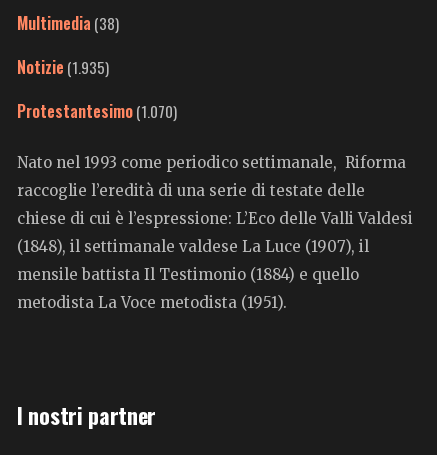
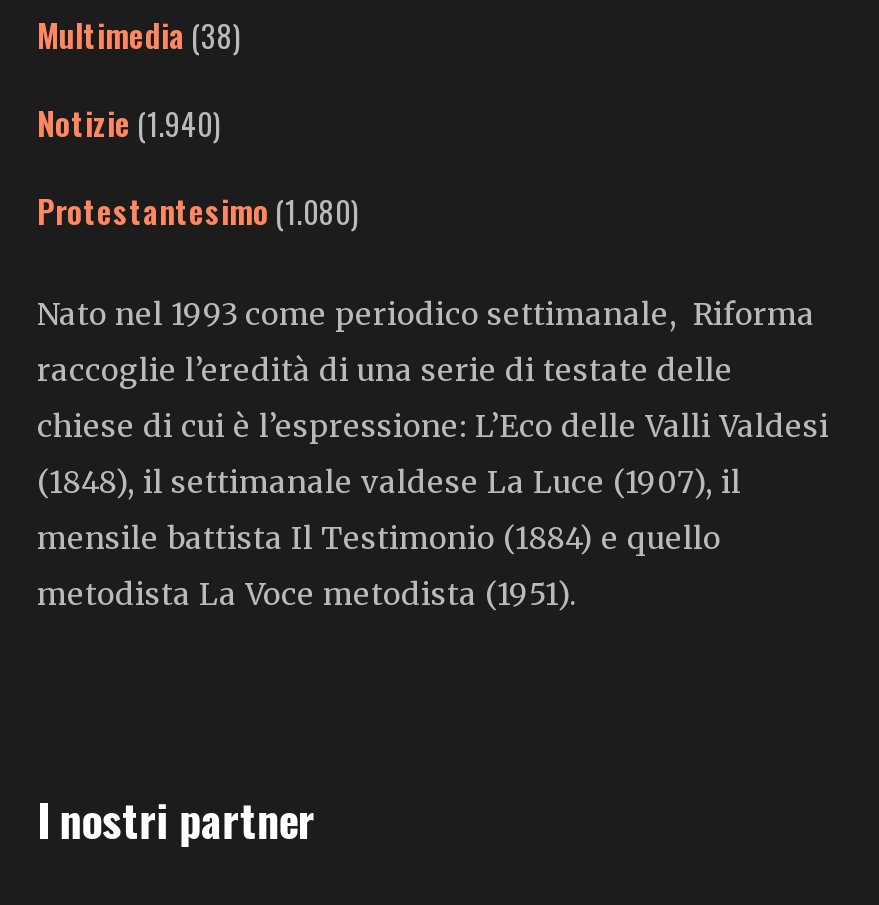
- Notizie (1.935)
+ Notizie (1.940)

- Protestantesimo (1.070)
+ Protestantesimo (1.080)
